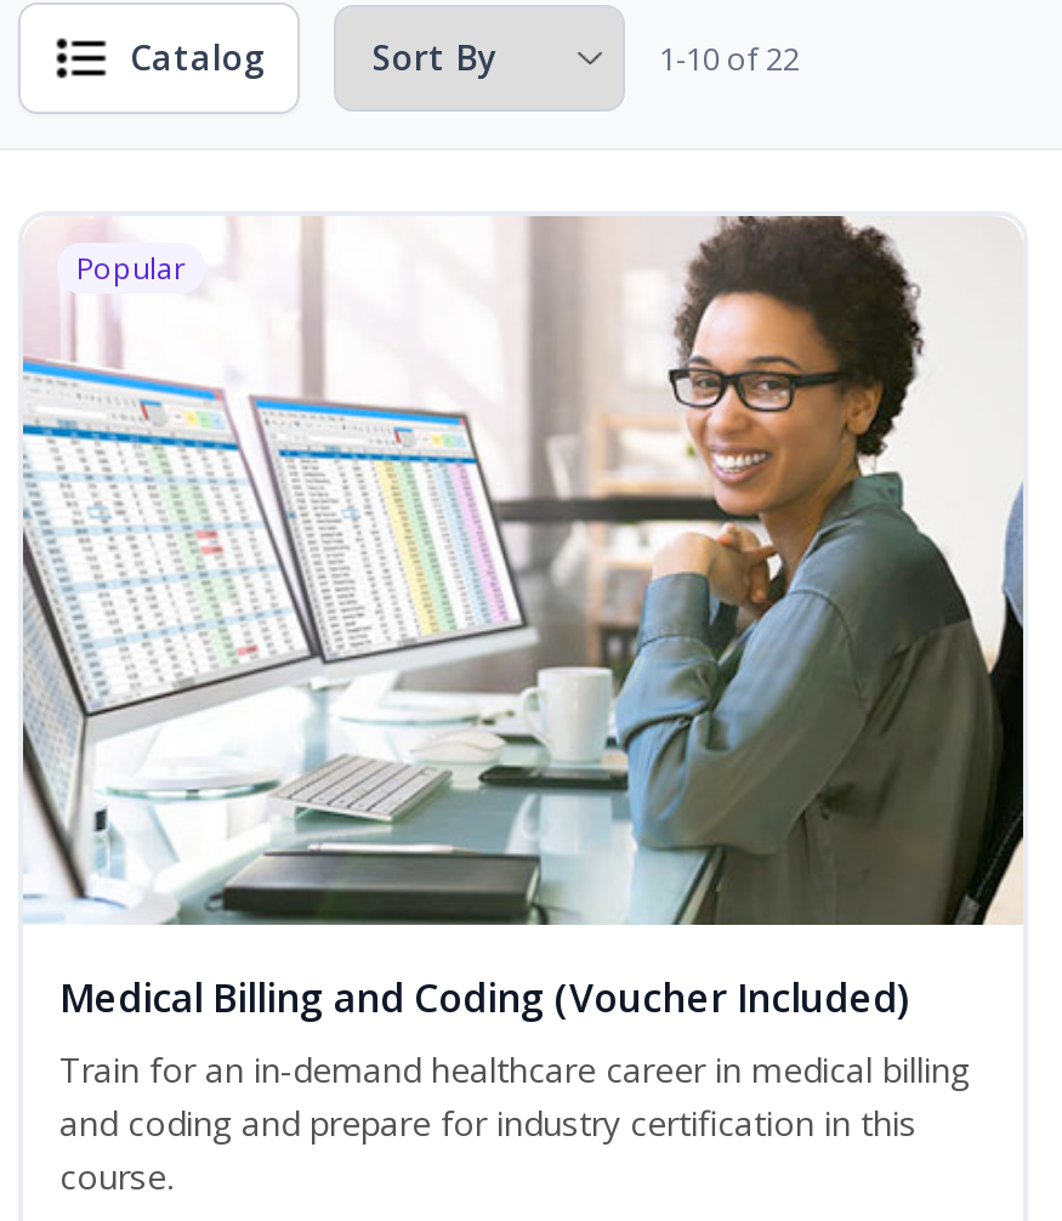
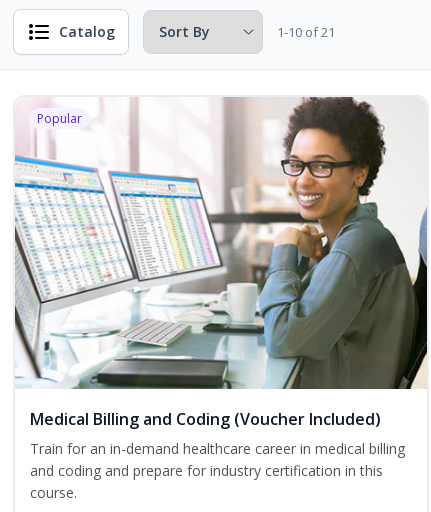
- 1-10 of 22
+ 1-10 of 21
